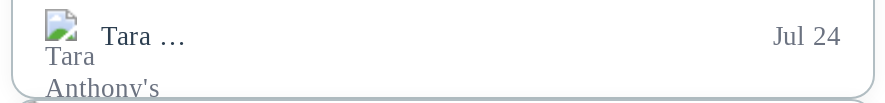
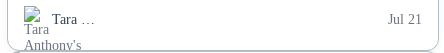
- Jul 24
+ Jul 21
